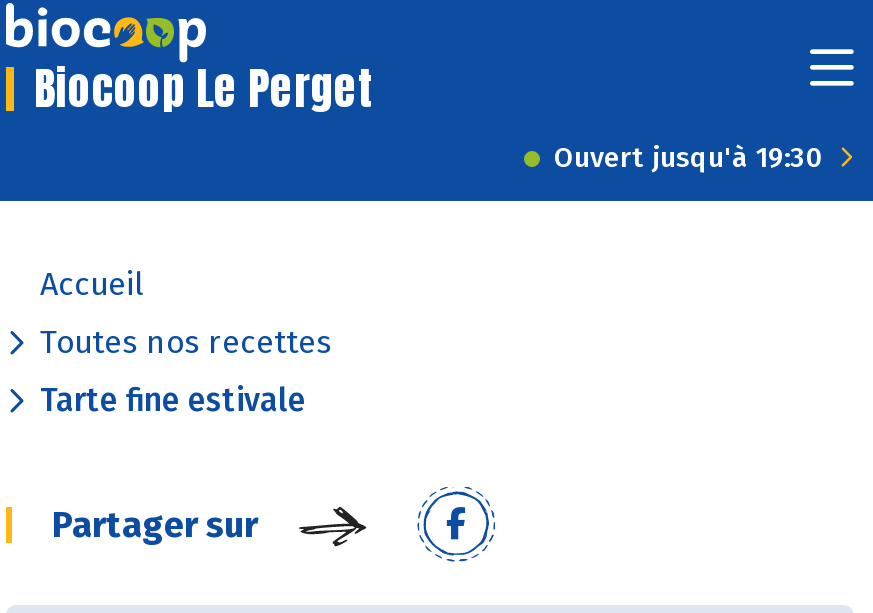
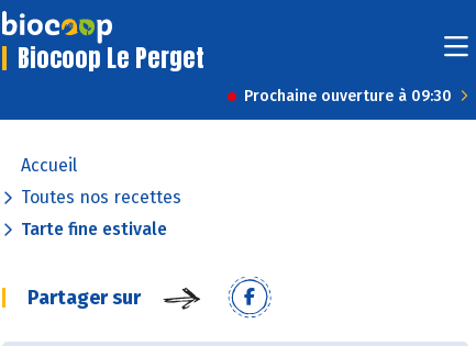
- Ouvert jusqu'à 19:30
+ Prochaine ouverture à 09:30
